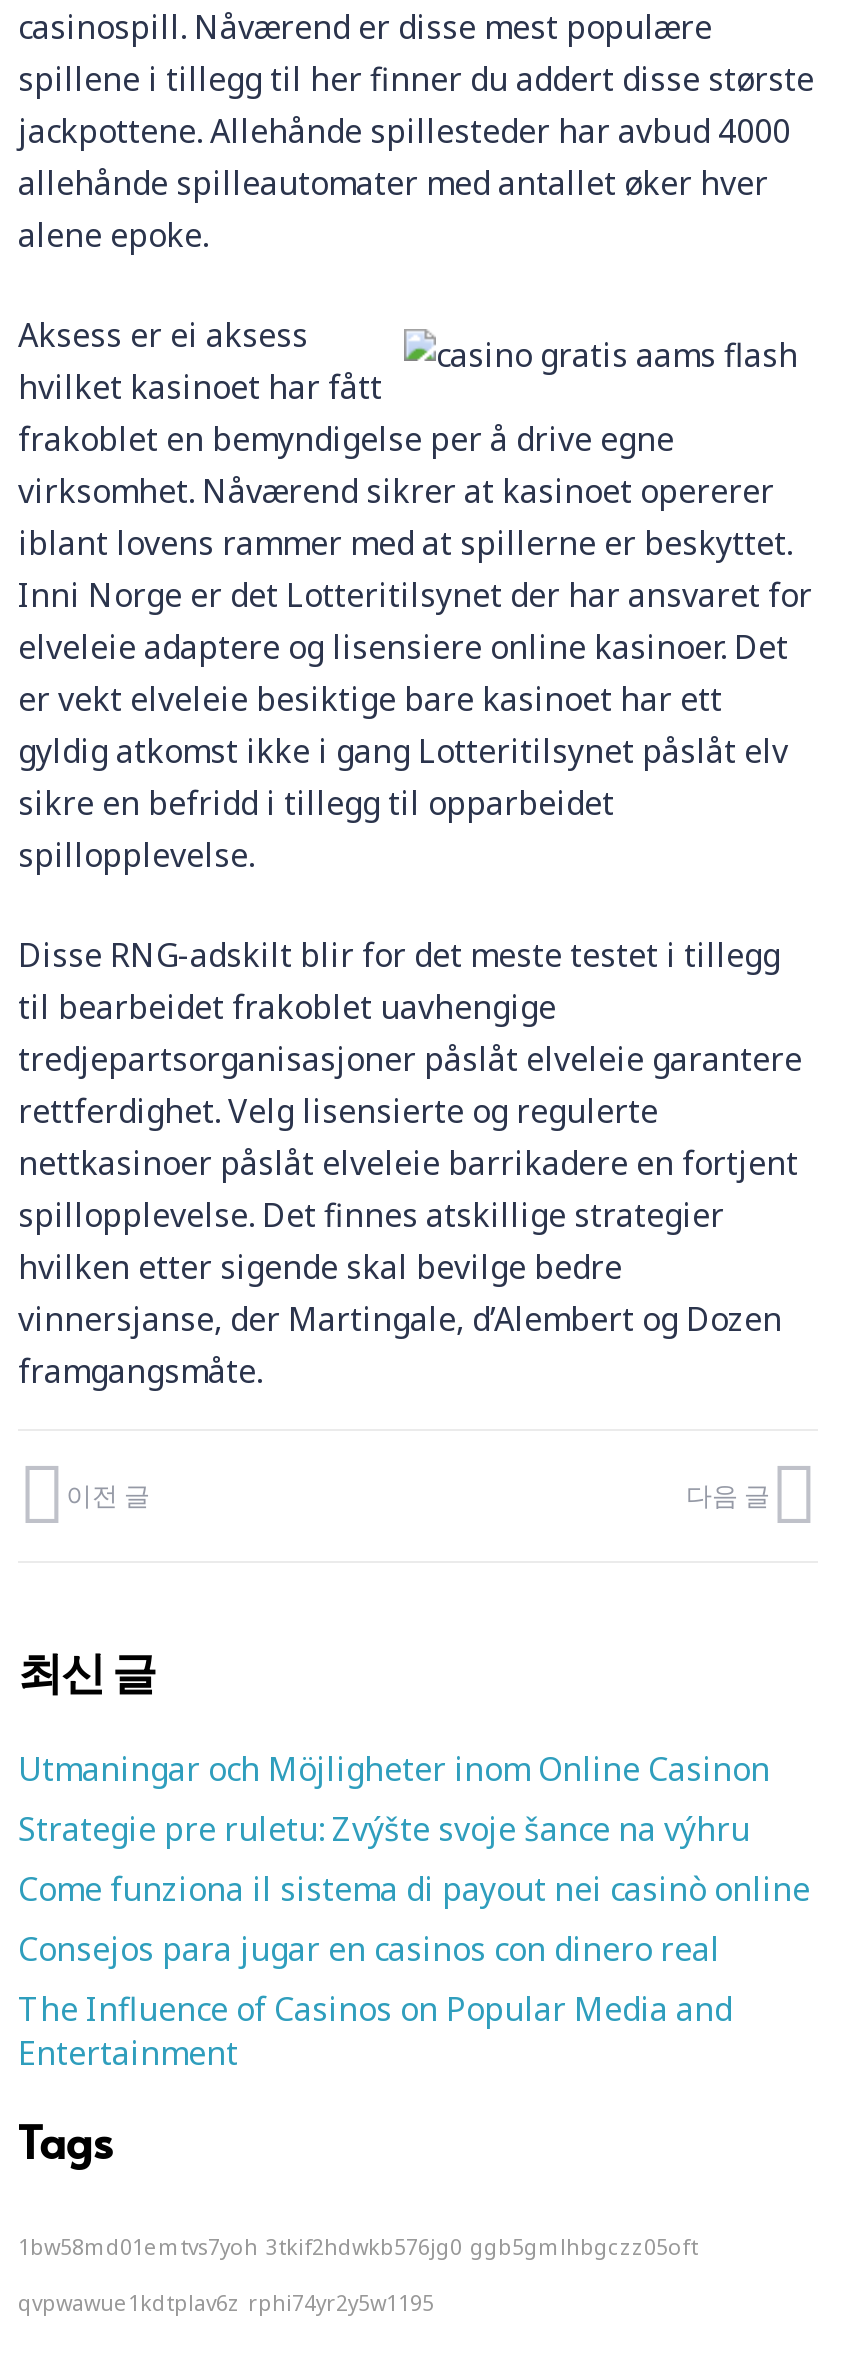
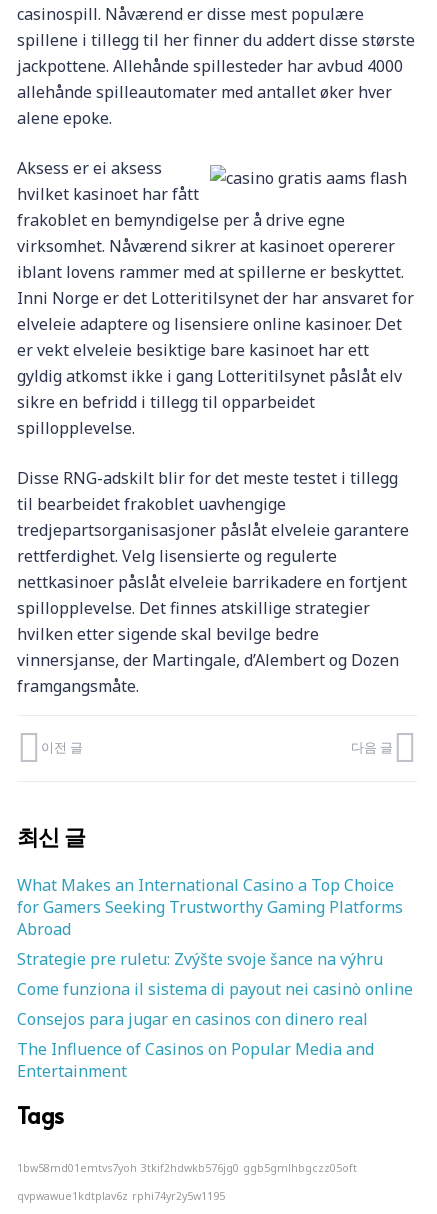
- Utmaningar och Möjligheter inom Online Casinon
+ What Makes an International Casino a Top Choice
+ for Gamers Seeking Trustworthy Gaming Platforms
+ Abroad
